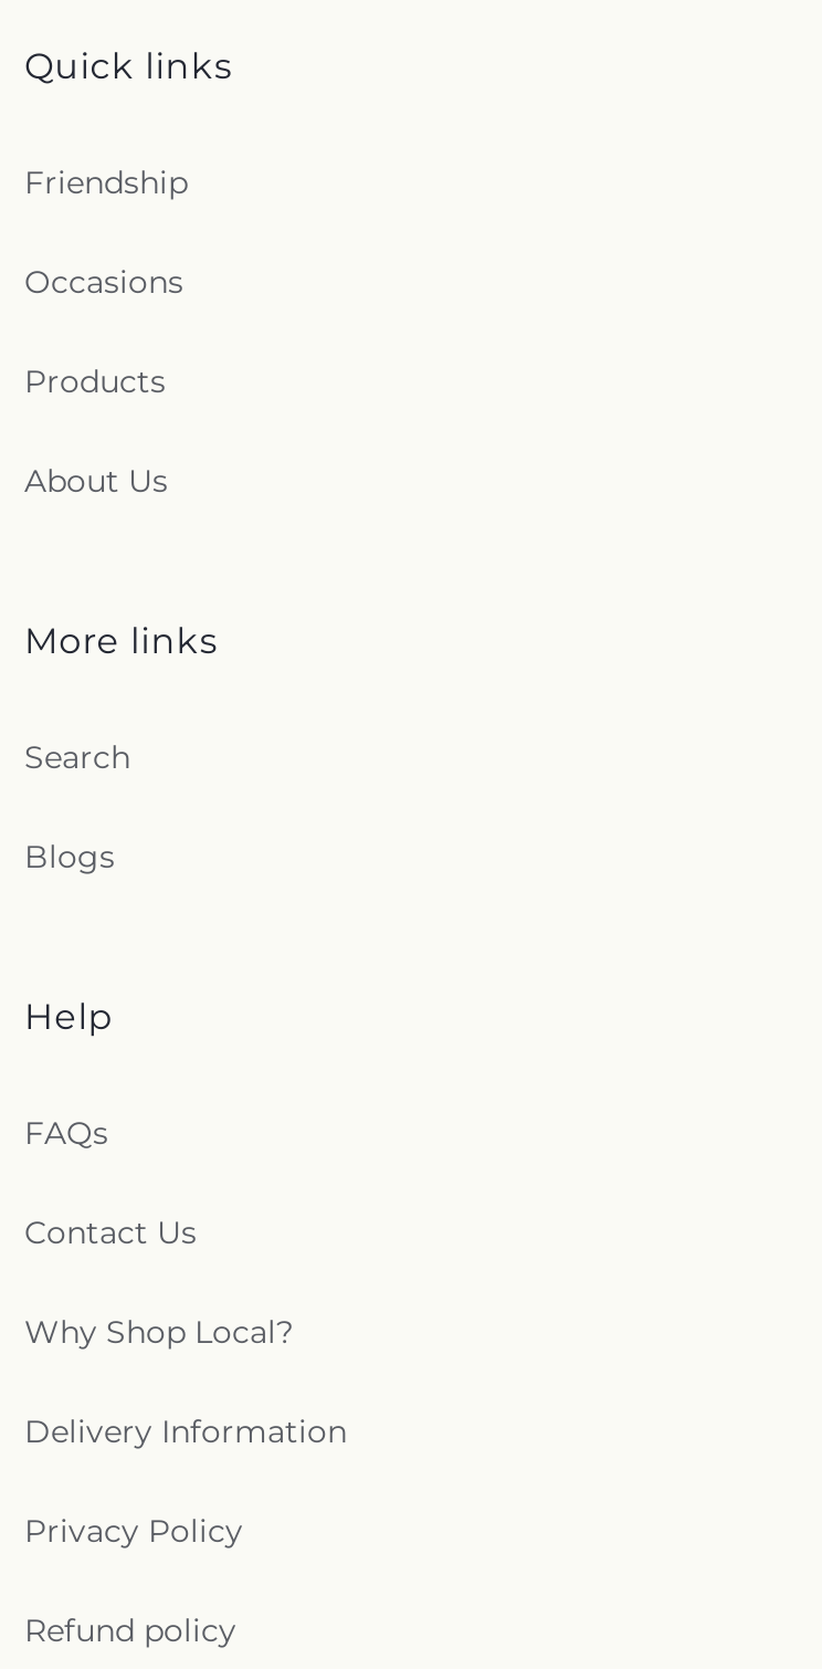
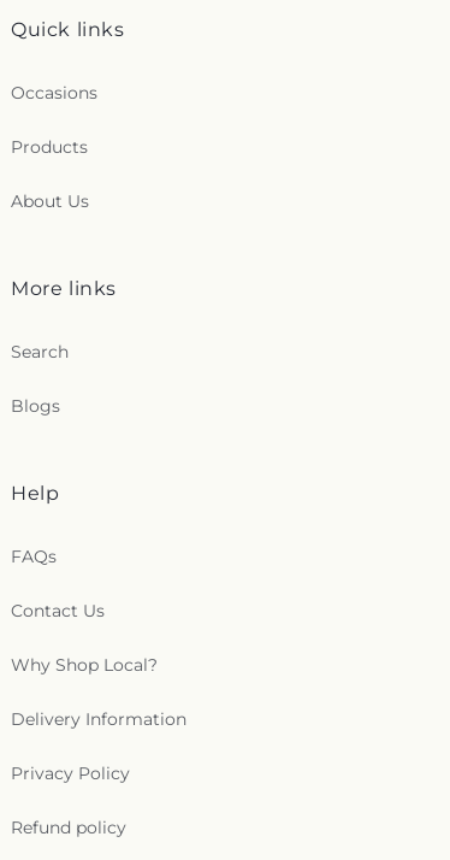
- Friendship
